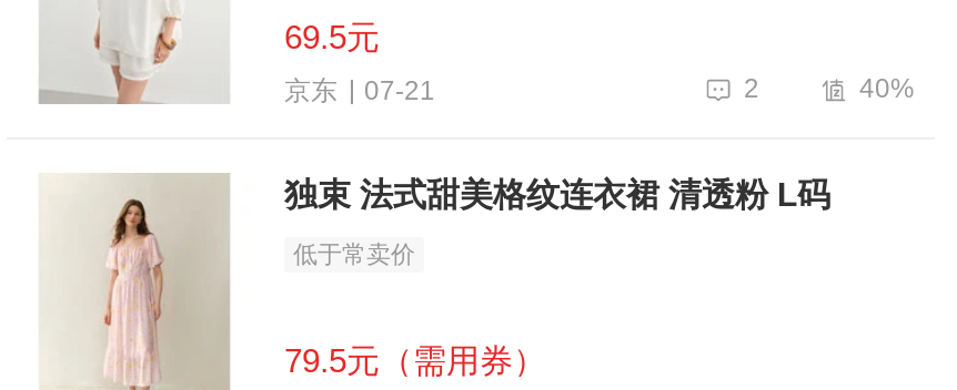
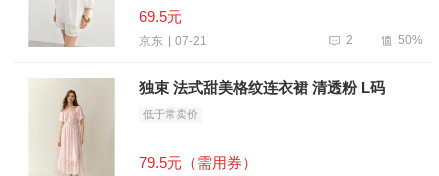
- 40%
+ 50%
